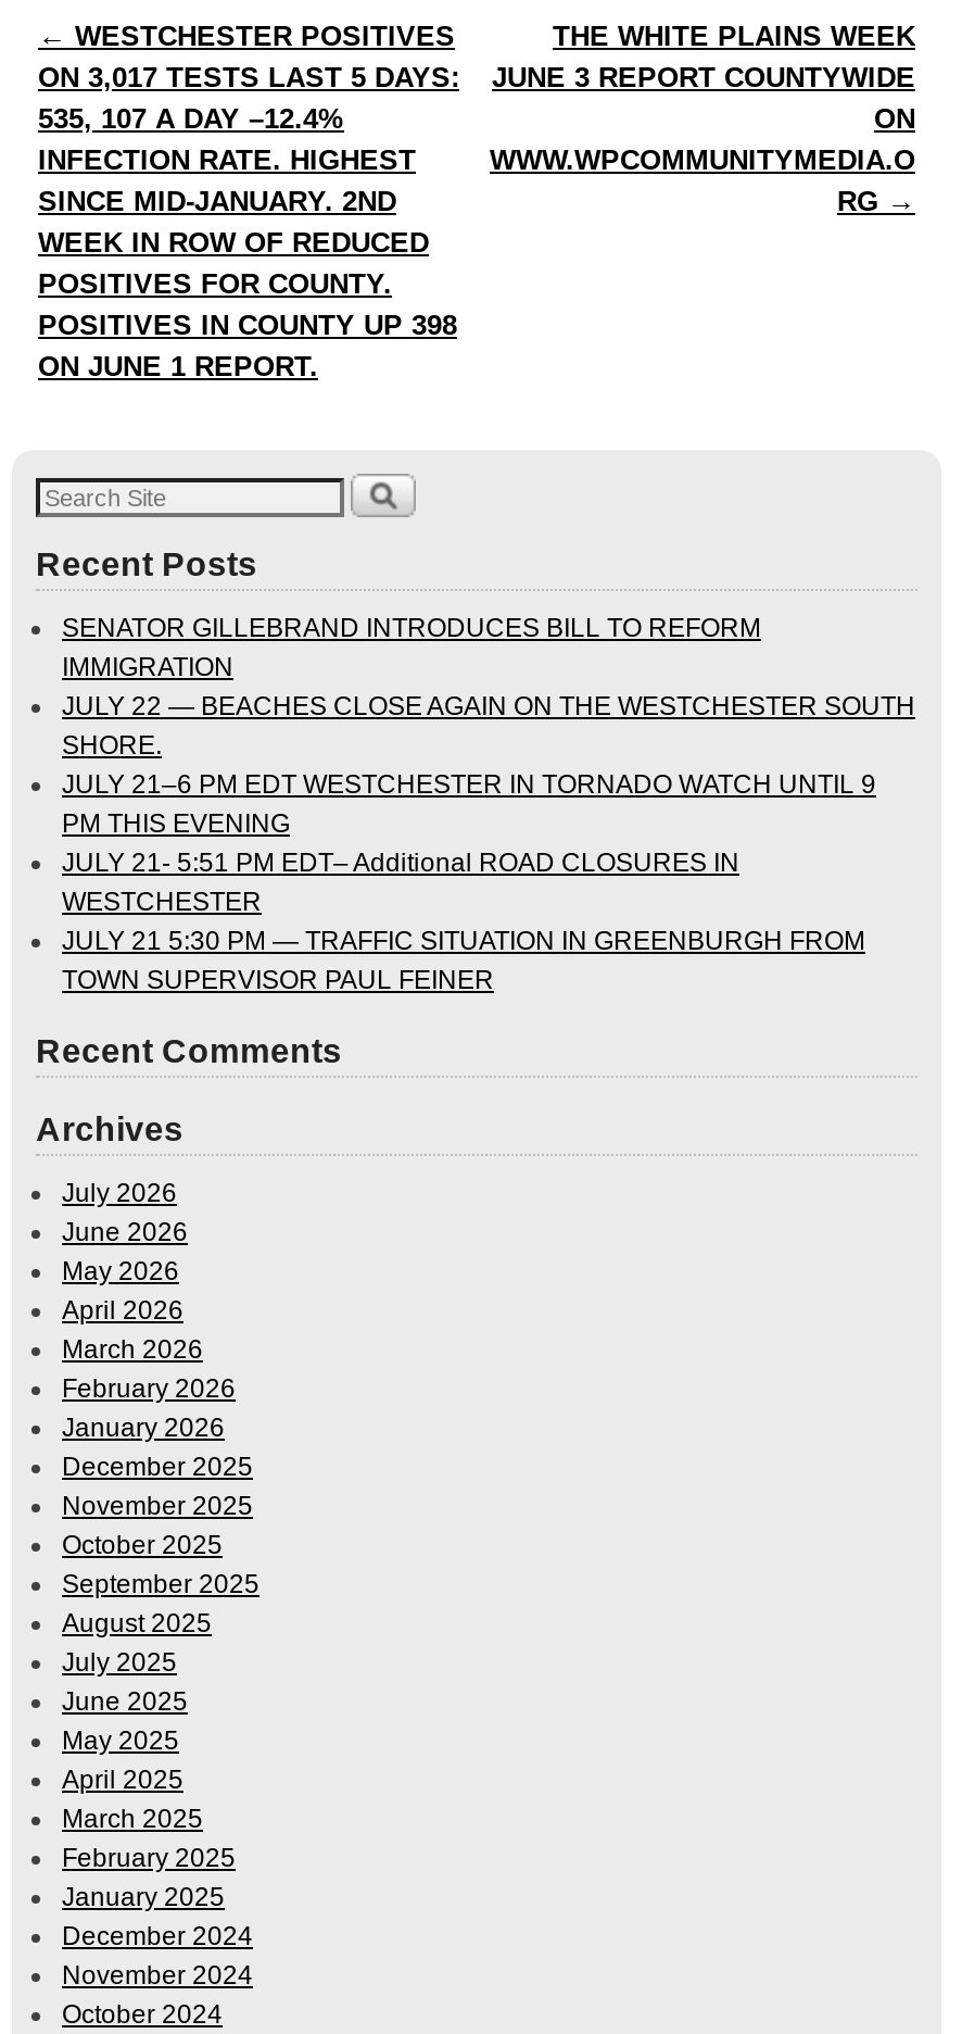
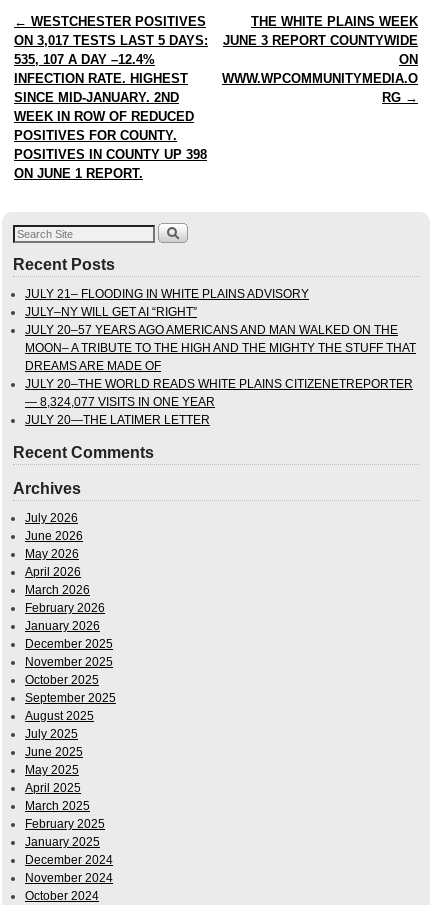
- SENATOR GILLEBRAND INTRODUCES BILL TO REFORM
- IMMIGRATION
- JULY 22 — BEACHES CLOSE AGAIN ON THE WESTCHESTER SOUTH
- SHORE.
- JULY 21–6 PM EDT WESTCHESTER IN TORNADO WATCH UNTIL 9
- PM THIS EVENING
- JULY 21- 5:51 PM EDT– Additional ROAD CLOSURES IN
- WESTCHESTER
- JULY 21 5:30 PM — TRAFFIC SITUATION IN GREENBURGH FROM
- TOWN SUPERVISOR PAUL FEINER
+ JULY 21– FLOODING IN WHITE PLAINS ADVISORY
+ JULY–NY WILL GET AI “RIGHT”
+ JULY 20–57 YEARS AGO AMERICANS AND MAN WALKED ON THE
+ MOON– A TRIBUTE TO THE HIGH AND THE MIGHTY THE STUFF THAT
+ DREAMS ARE MADE OF
+ JULY 20–THE WORLD READS WHITE PLAINS CITIZENETREPORTER
+ — 8,324,077 VISITS IN ONE YEAR
+ JULY 20—THE LATIMER LETTER
